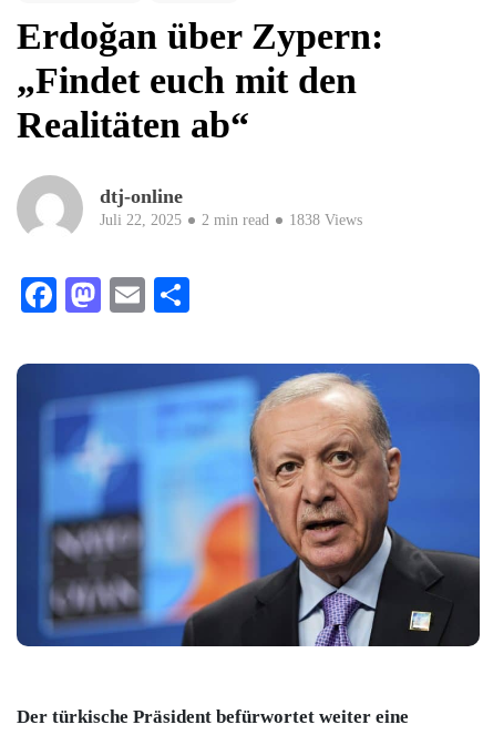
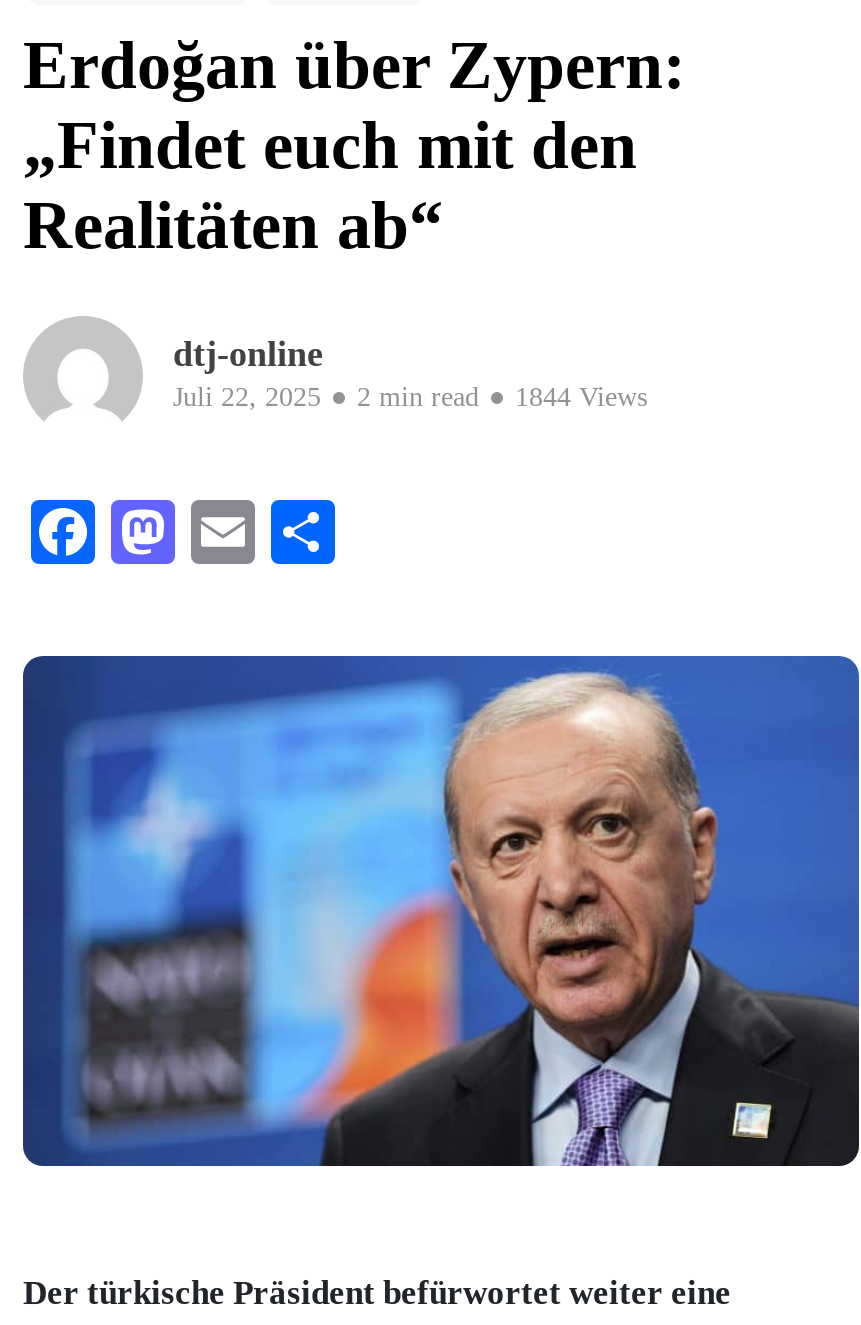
- Juli 22, 2025 2 min read 1838 Views
+ Juli 22, 2025 2 min read 1844 Views
